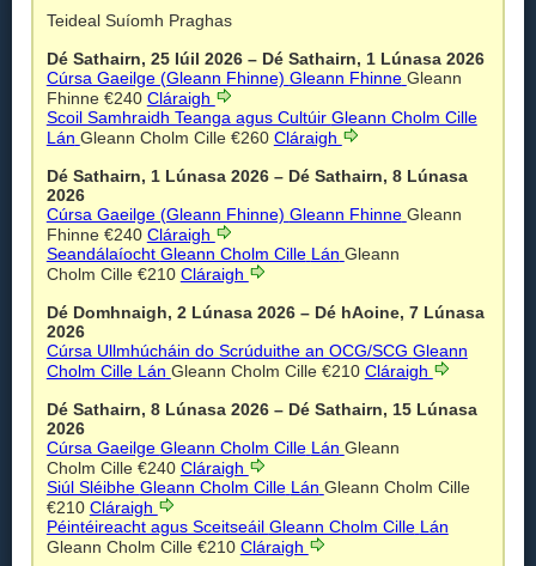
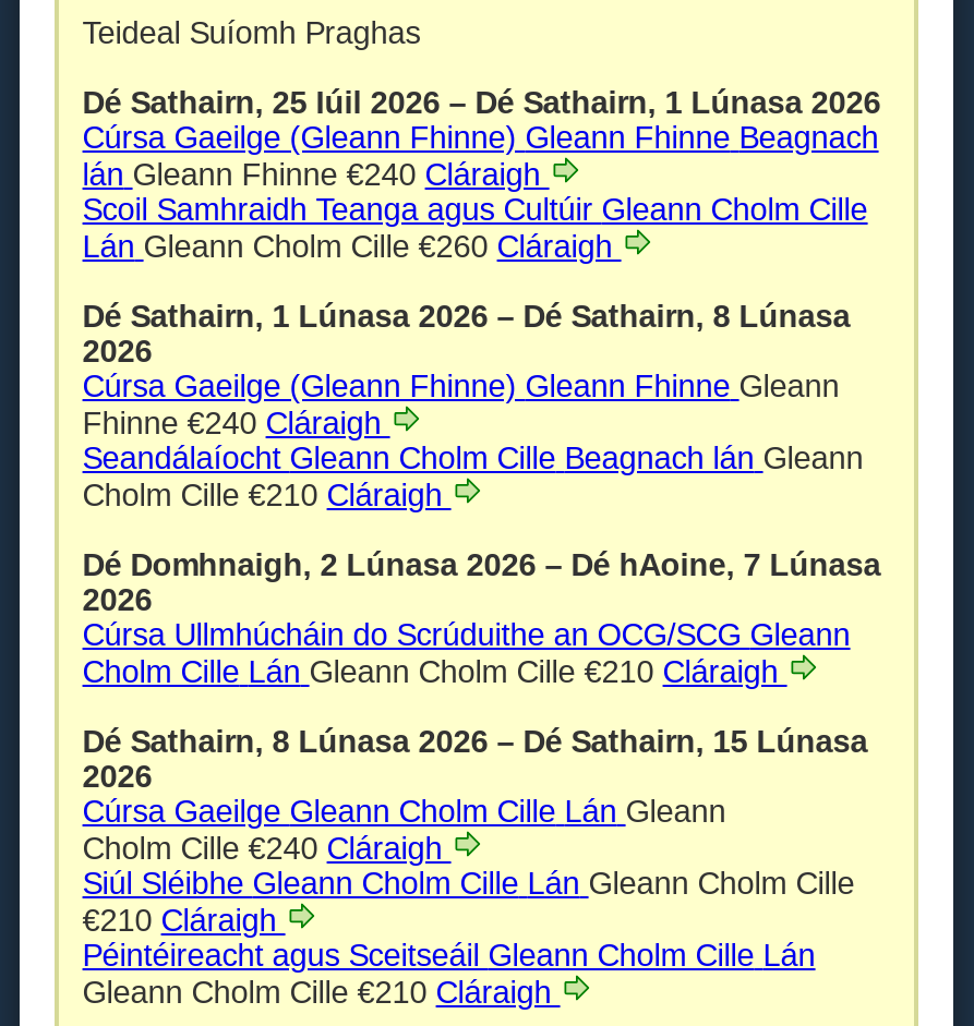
- Cúrsa Gaeilge (Gleann Fhinne) Gleann Fhinne Gleann
- Fhinne €240 Cláraigh
+ Cúrsa Gaeilge (Gleann Fhinne) Gleann Fhinne Beagnach
+ lán Gleann Fhinne €240 Cláraigh

- Seandálaíocht Gleann Cholm Cille Lán Gleann
+ Seandálaíocht Gleann Cholm Cille Beagnach lán Gleann
